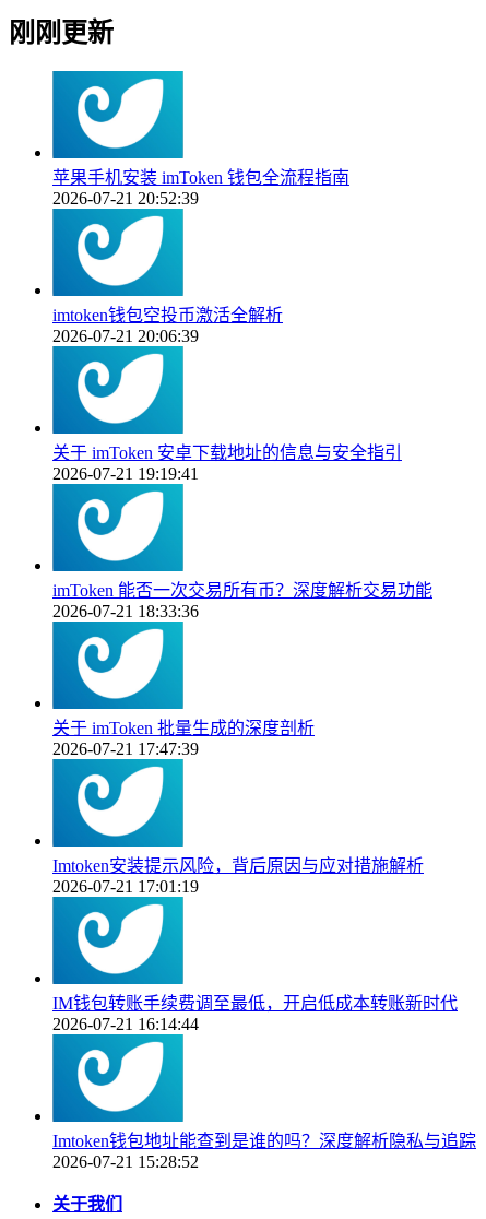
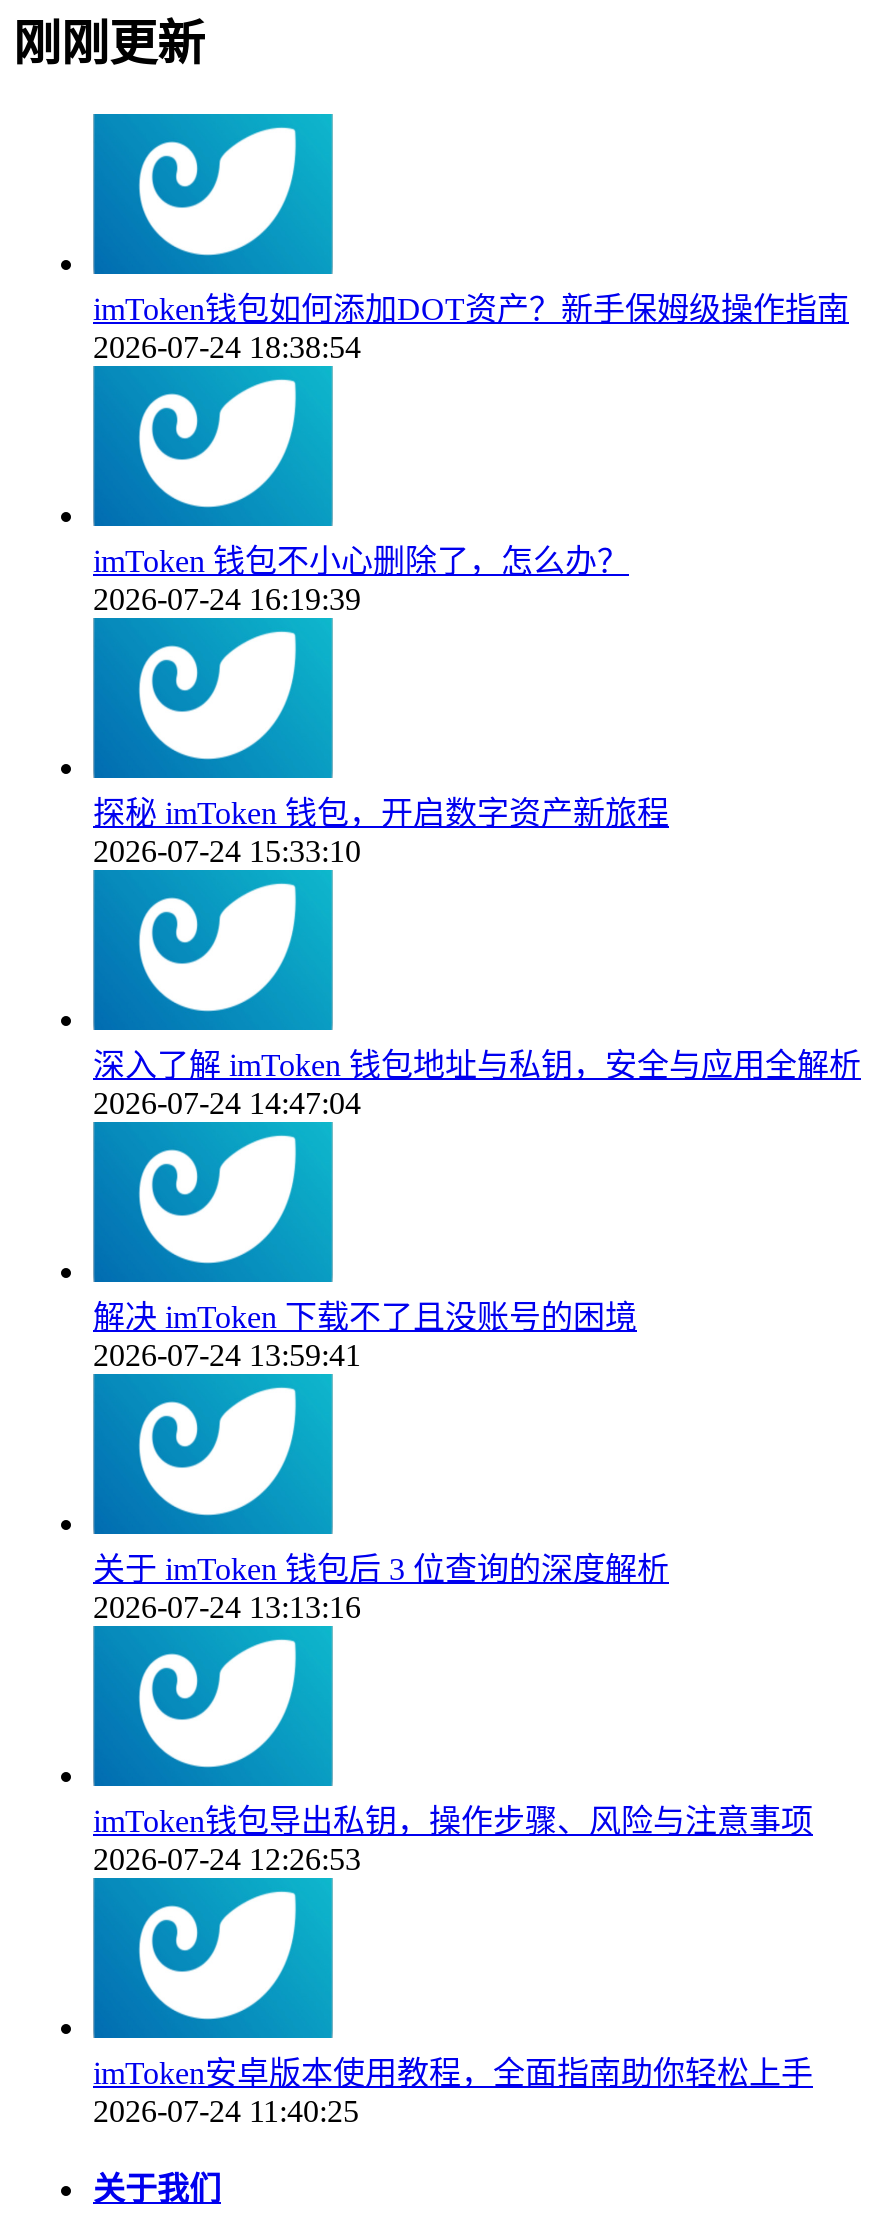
- 苹果手机安装 imToken 钱包全流程指南
- 2026-07-21 20:52:39
+ imToken钱包如何添加DOT资产？新手保姆级操作指南
+ 2026-07-24 18:38:54

- imtoken钱包空投币激活全解析
- 2026-07-21 20:06:39
+ imToken 钱包不小心删除了，怎么办？
+ 2026-07-24 16:19:39

- 关于 imToken 安卓下载地址的信息与安全指引
- 2026-07-21 19:19:41
+ 探秘 imToken 钱包，开启数字资产新旅程
+ 2026-07-24 15:33:10

- imToken 能否一次交易所有币？深度解析交易功能
- 2026-07-21 18:33:36
+ 深入了解 imToken 钱包地址与私钥，安全与应用全解析
+ 2026-07-24 14:47:04

- 关于 imToken 批量生成的深度剖析
- 2026-07-21 17:47:39
+ 解决 imToken 下载不了且没账号的困境
+ 2026-07-24 13:59:41

- Imtoken安装提示风险，背后原因与应对措施解析
- 2026-07-21 17:01:19
+ 关于 imToken 钱包后 3 位查询的深度解析
+ 2026-07-24 13:13:16

- IM钱包转账手续费调至最低，开启低成本转账新时代
- 2026-07-21 16:14:44
+ imToken钱包导出私钥，操作步骤、风险与注意事项
+ 2026-07-24 12:26:53

- Imtoken钱包地址能查到是谁的吗？深度解析隐私与追踪
- 2026-07-21 15:28:52
+ imToken安卓版本使用教程，全面指南助你轻松上手
+ 2026-07-24 11:40:25
